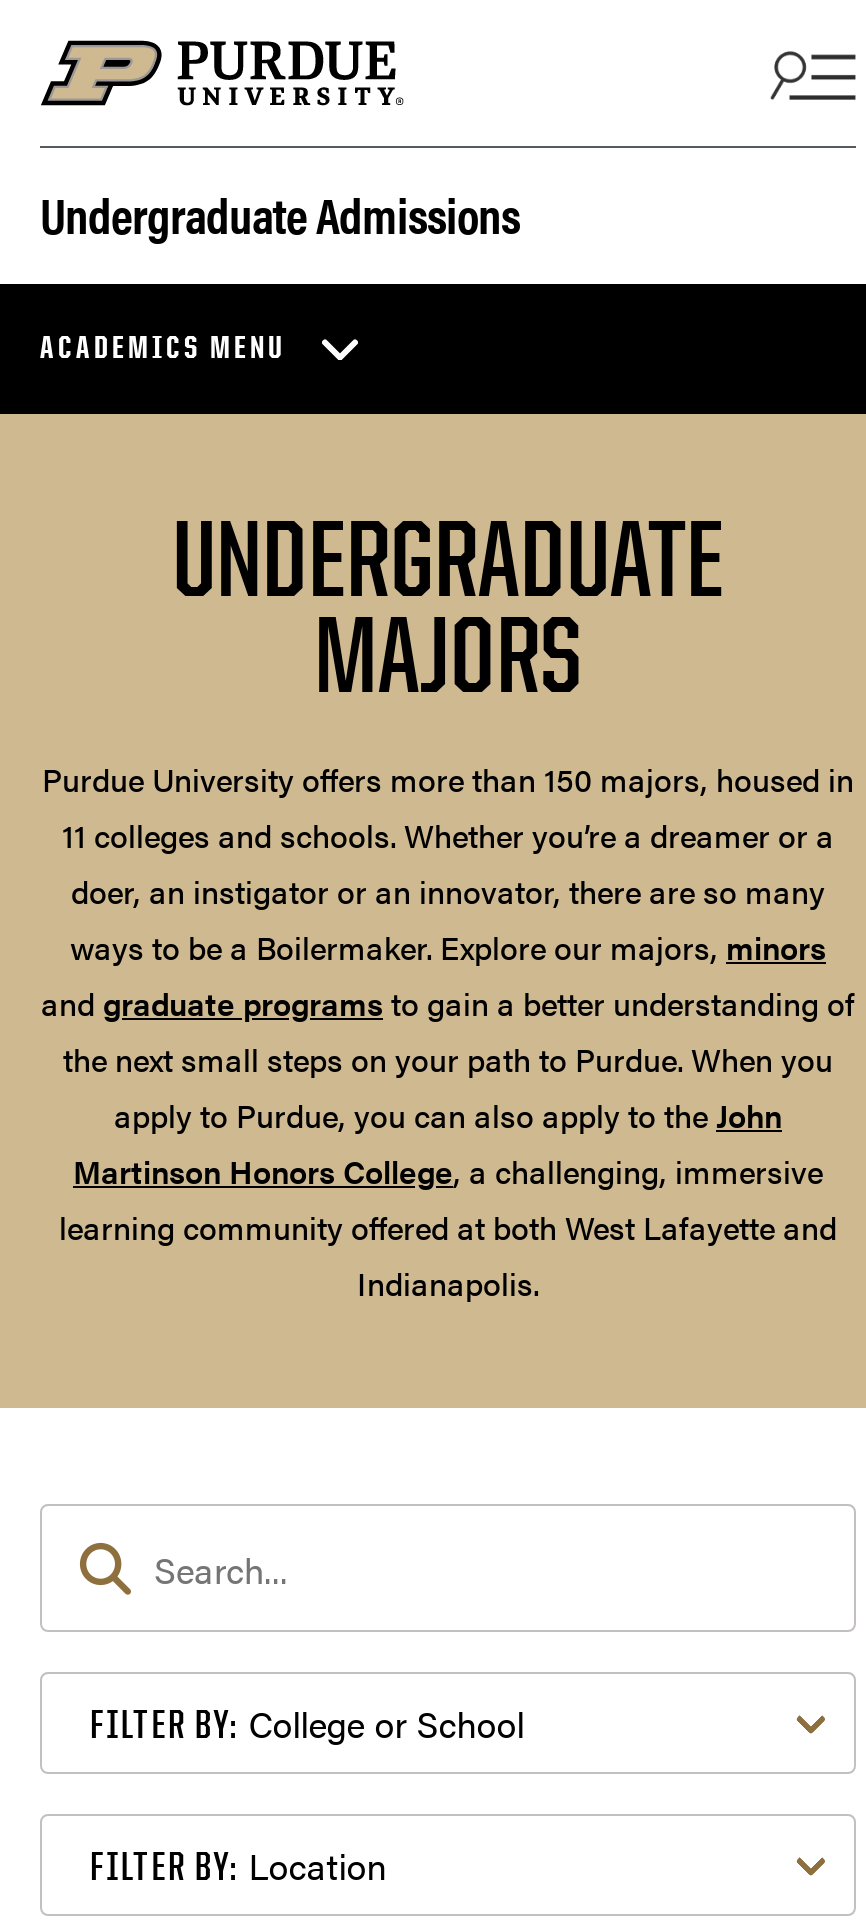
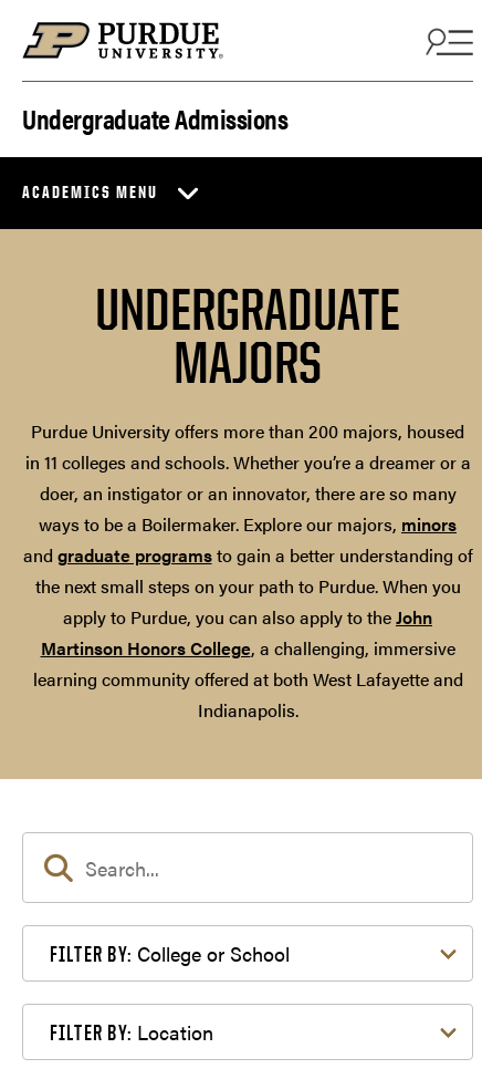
- Purdue University offers more than 150 majors, housed in
- 11 colleges and schools. Whether you’re a dreamer or a
+ Purdue University offers more than 200 majors, housed
+ in 11 colleges and schools. Whether you’re a dreamer or a
